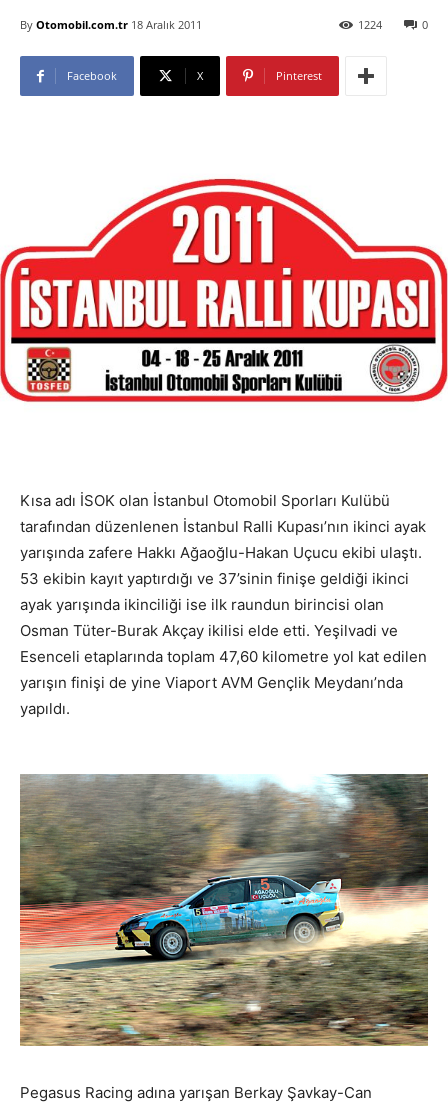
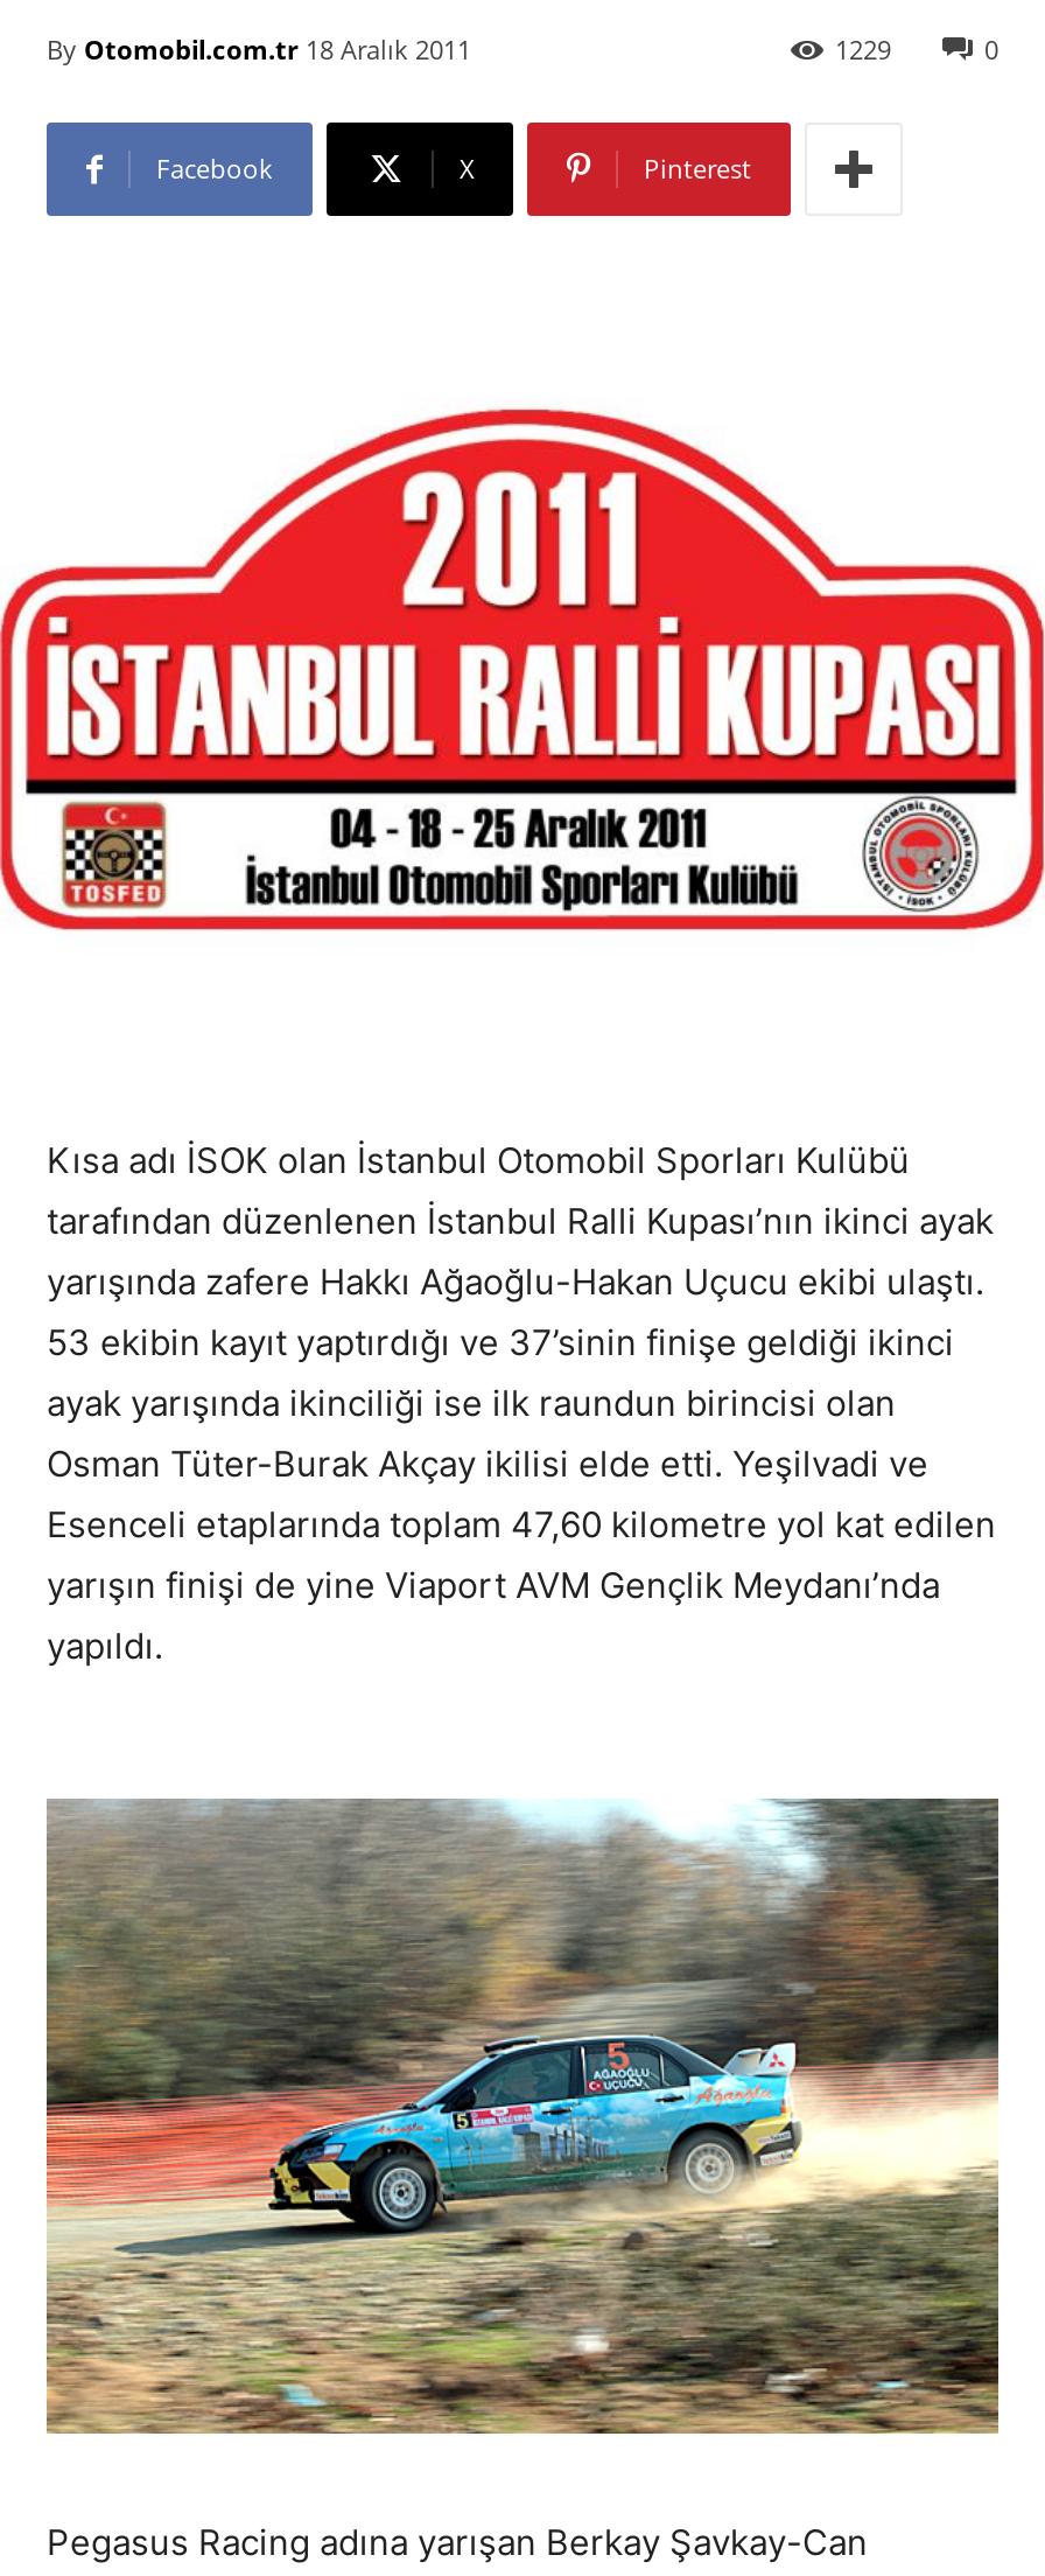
- 1224
+ 1229
